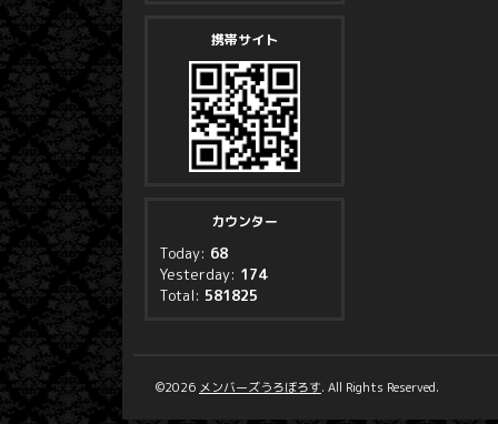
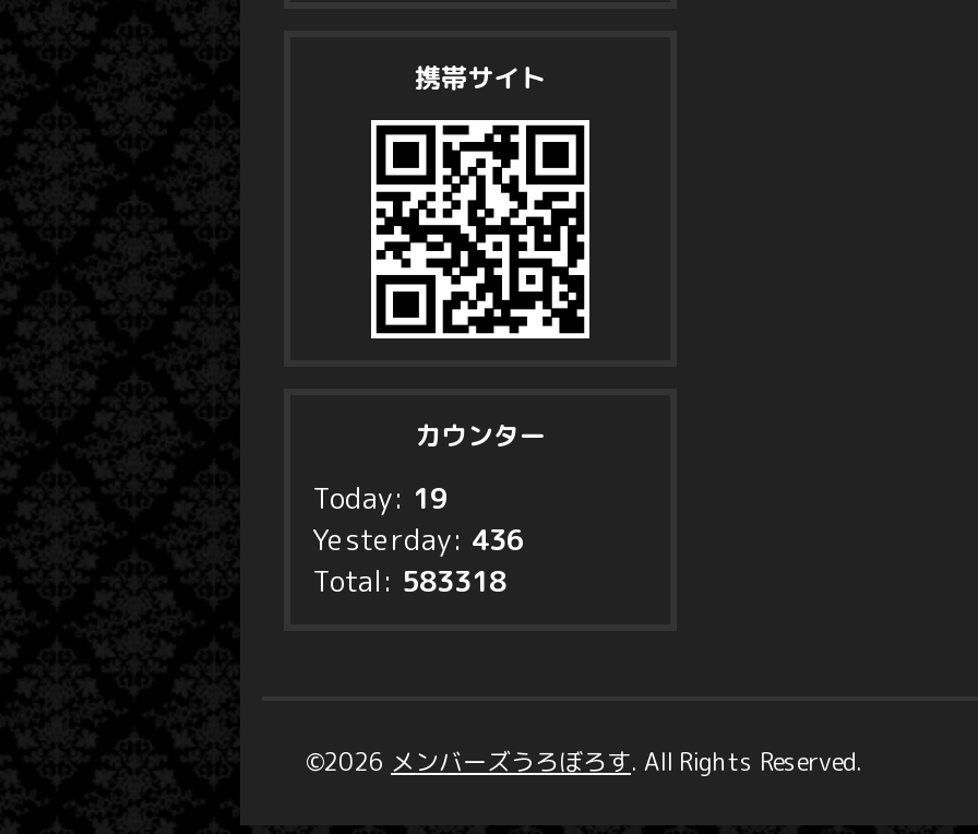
- Today: 68
+ Today: 19

- Yesterday: 174
+ Yesterday: 436

- Total: 581825
+ Total: 583318
